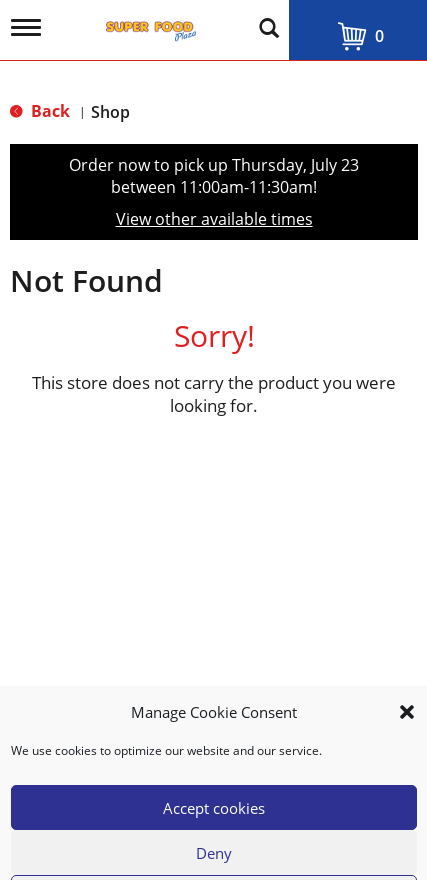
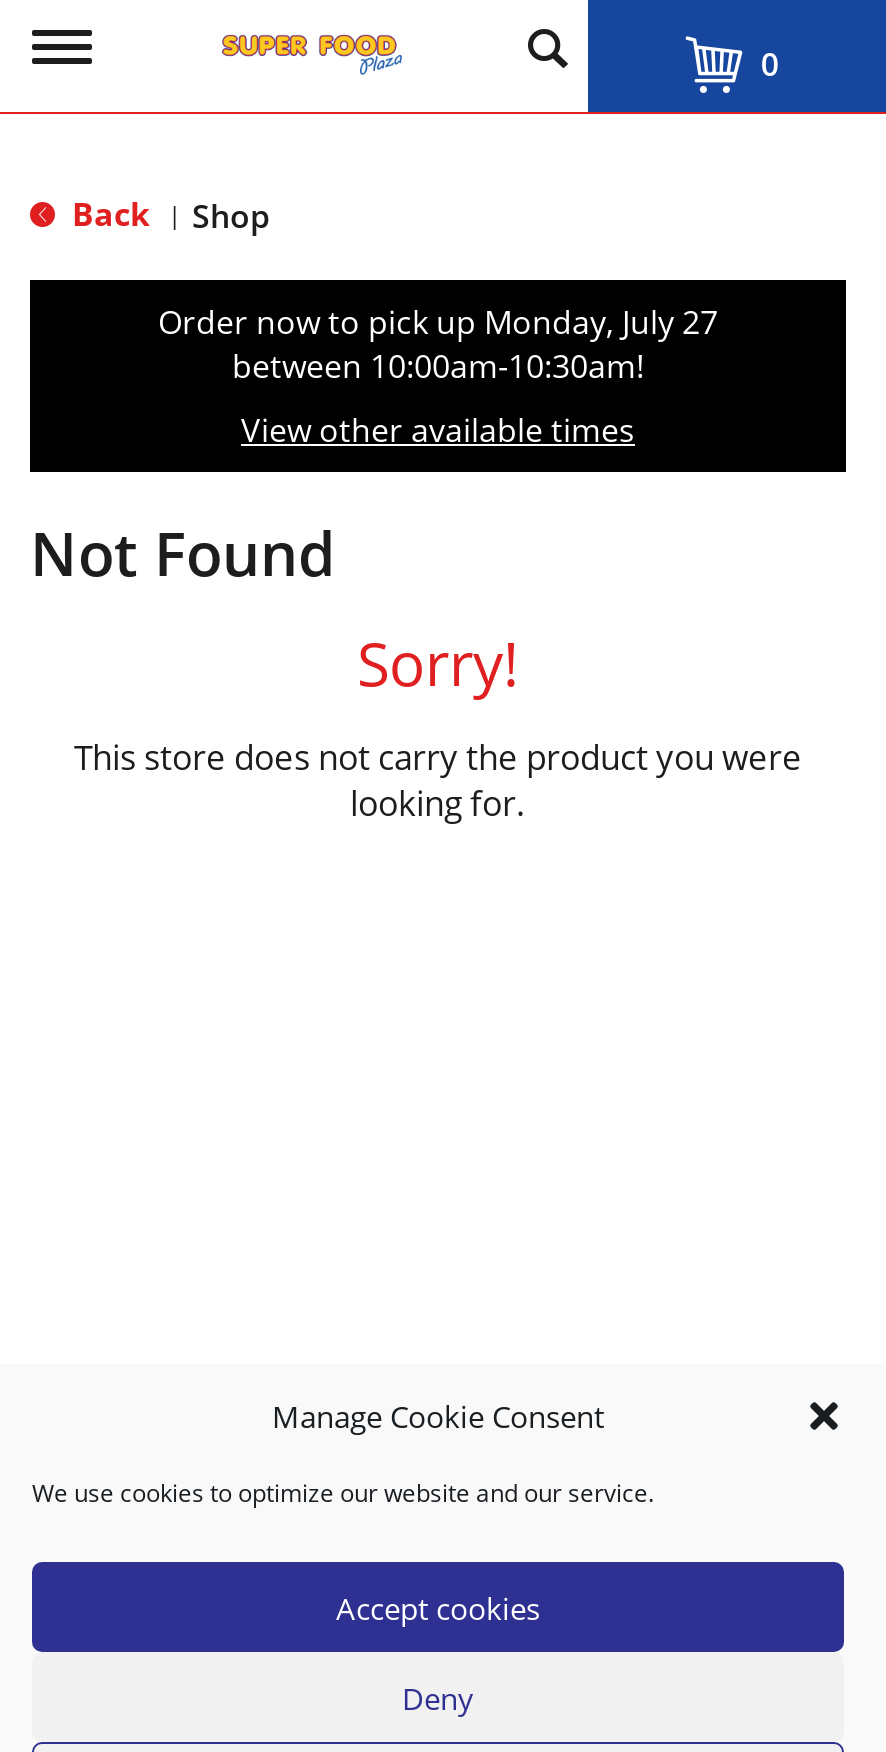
- Order now to pick up Thursday, July 23
+ Order now to pick up Monday, July 27

- between 11:00am-11:30am!
+ between 10:00am-10:30am!
